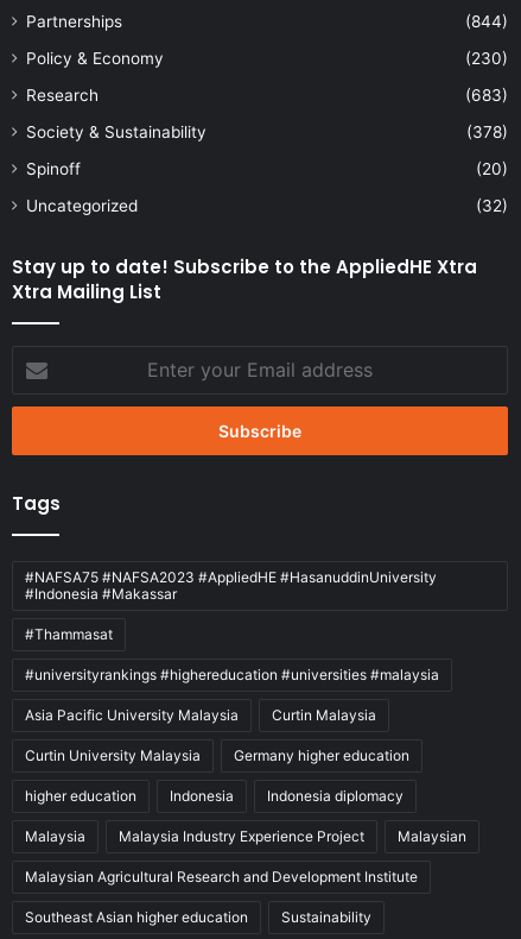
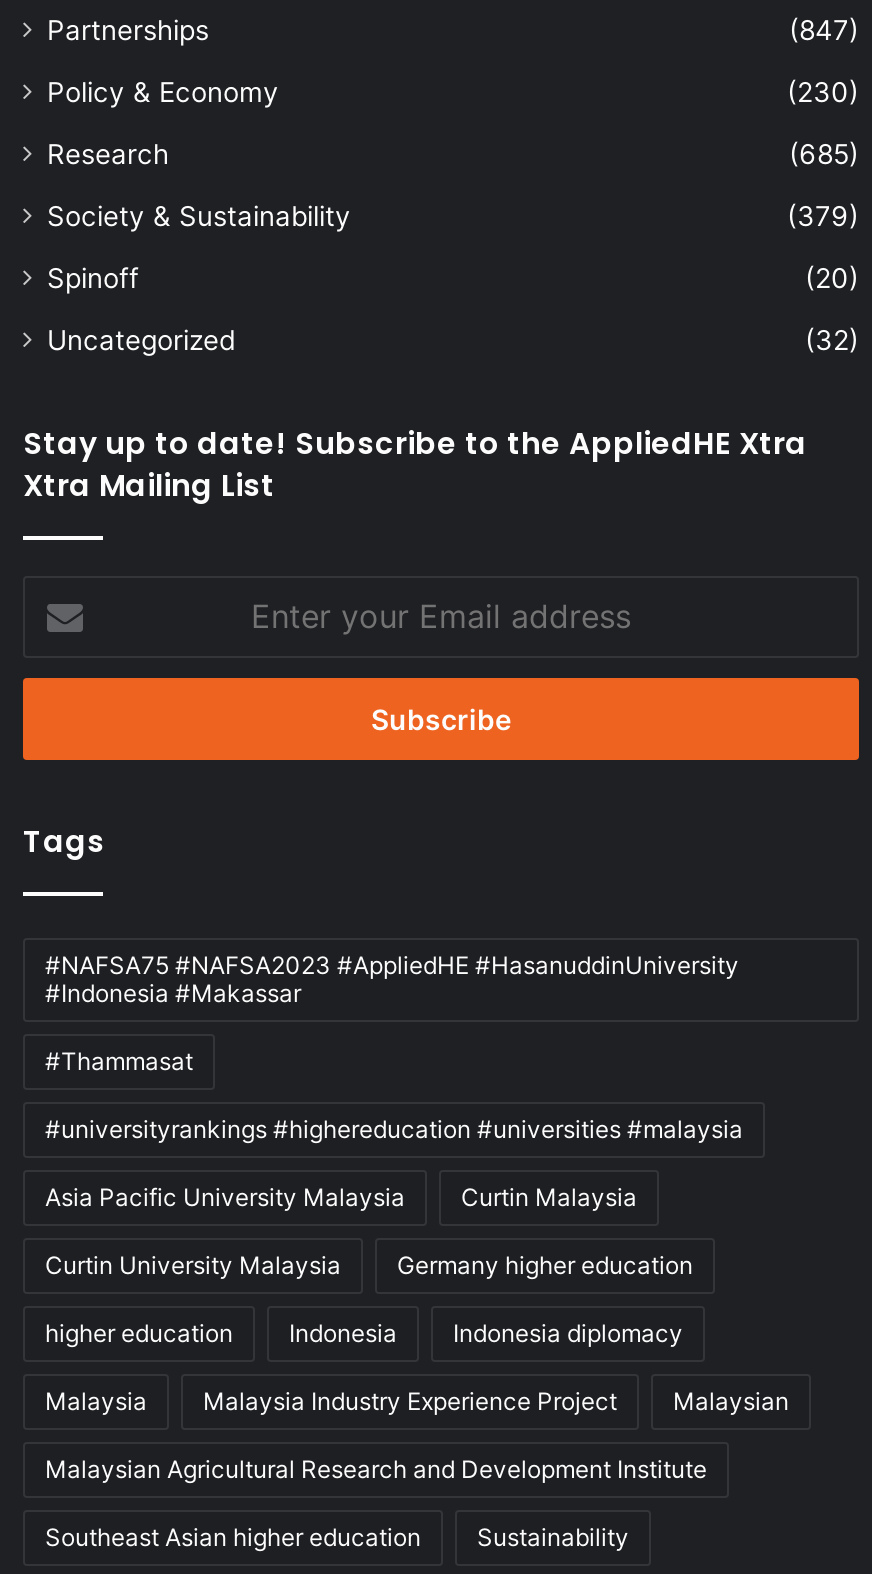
- (844)
+ (847)

- (683)
+ (685)

- (378)
+ (379)
